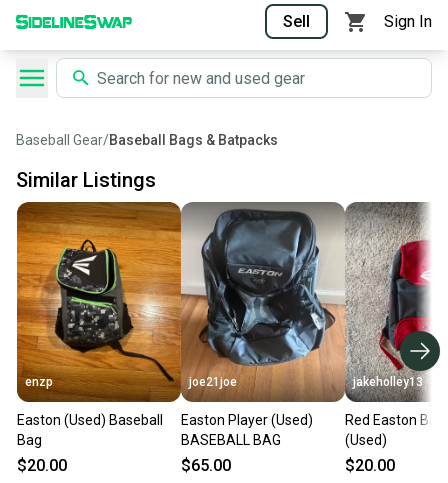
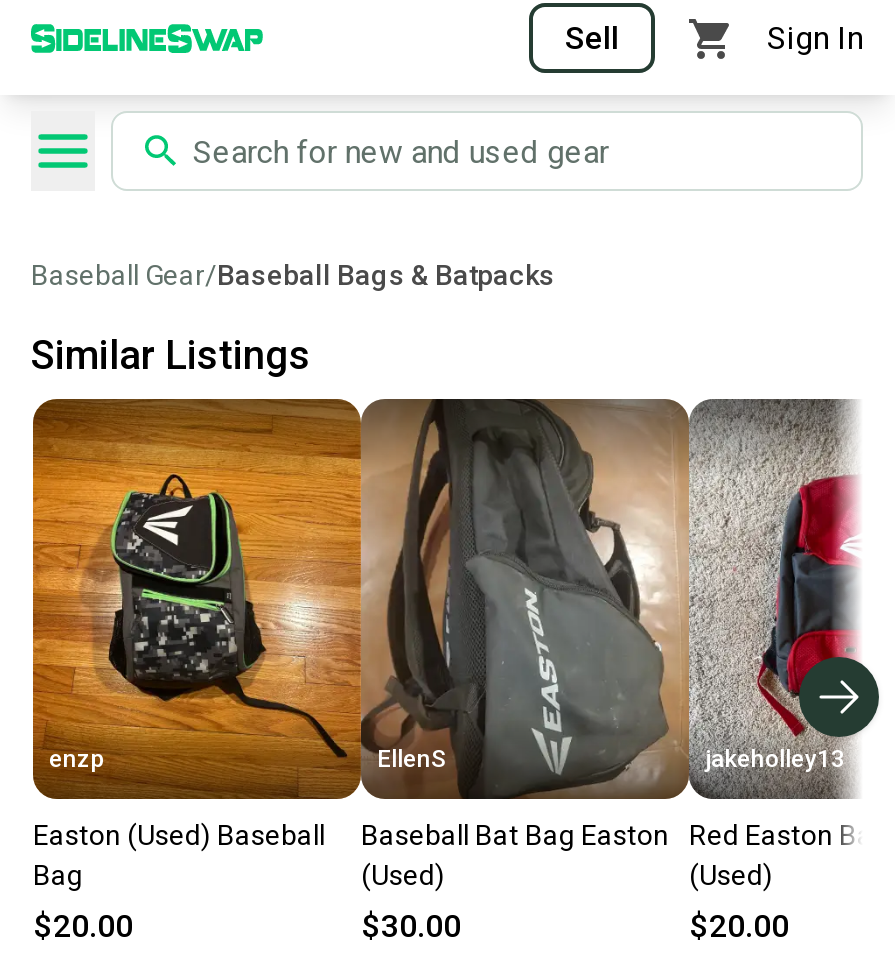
- [image]
- joe21joe
+ [image]
+ EllenS

- Easton Player (Used)
- BASEBALL BAG
- $65.00
+ Baseball Bat Bag Easton
+ (Used)
+ $30.00
